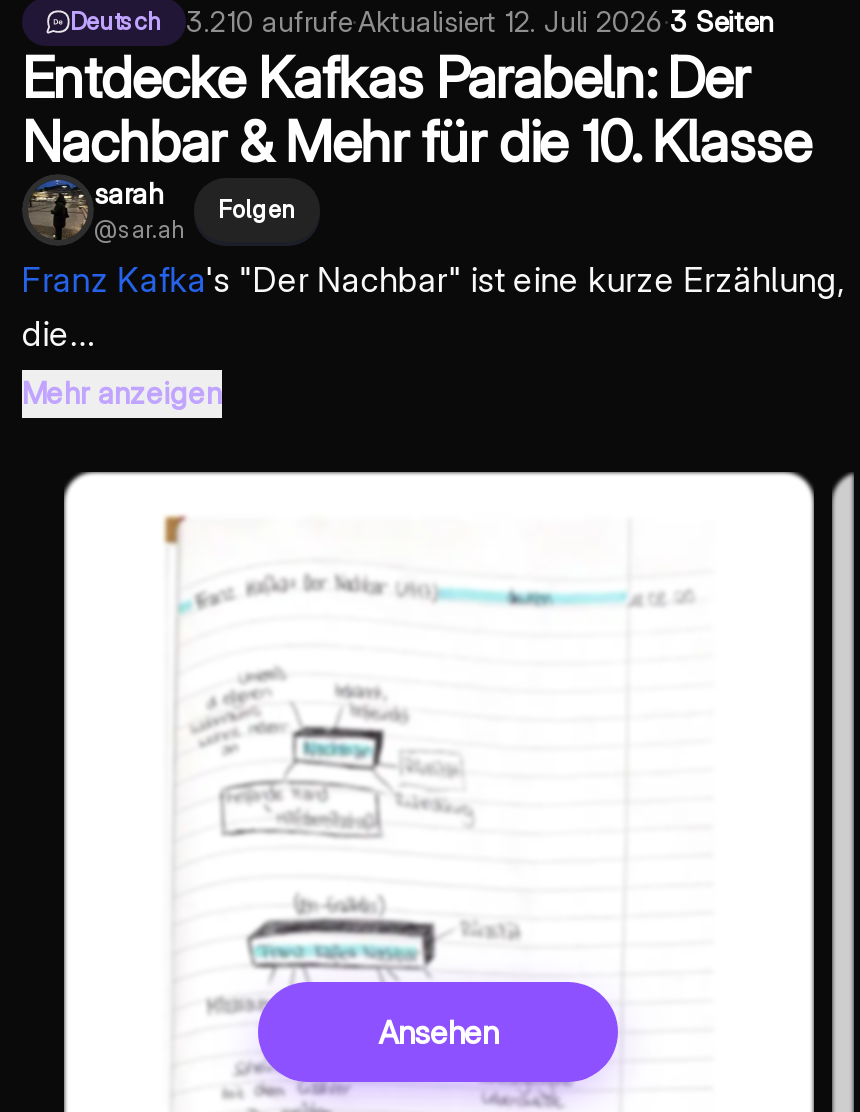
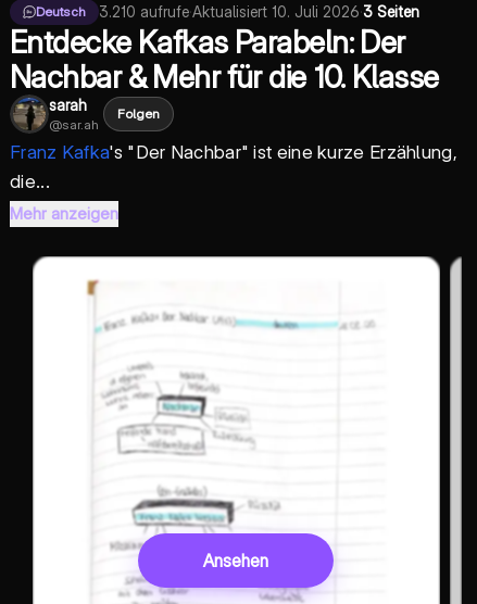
- 3.210 aufrufe · Aktualisiert 12. Juli 2026 · 3 Seiten
+ 3.210 aufrufe · Aktualisiert 10. Juli 2026 · 3 Seiten
